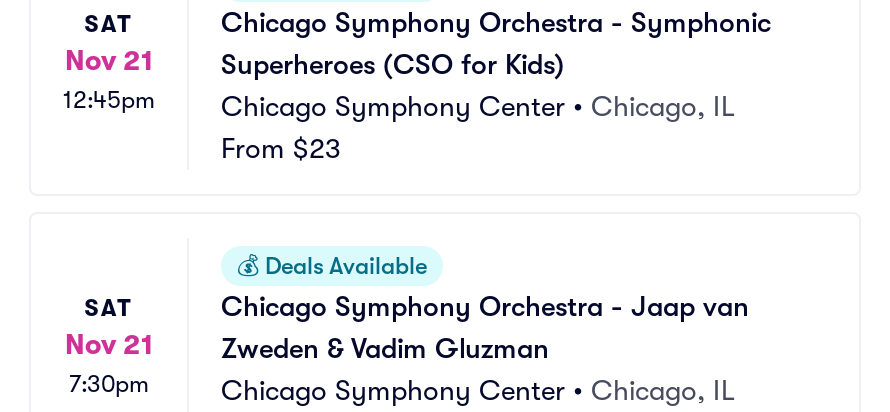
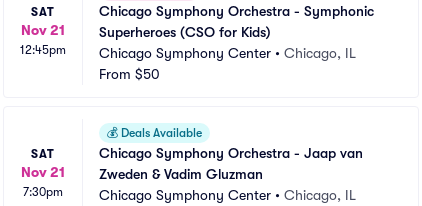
- From $23
+ From $50
